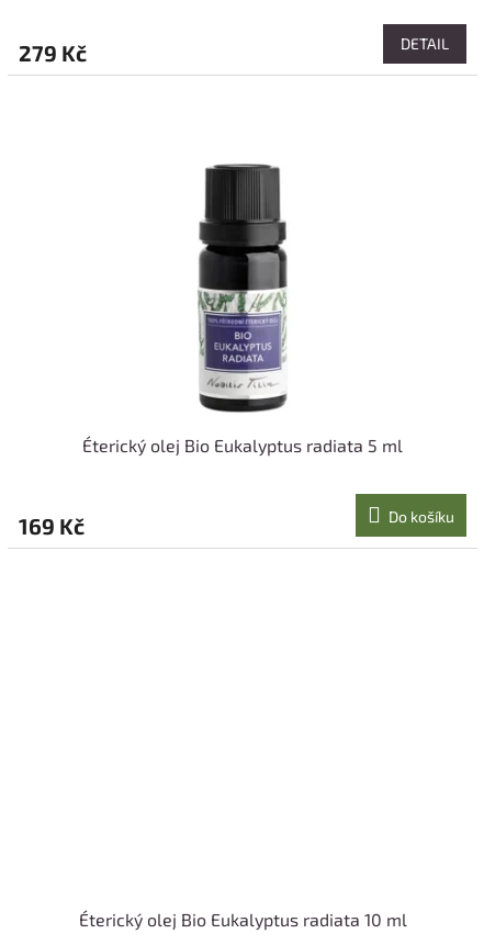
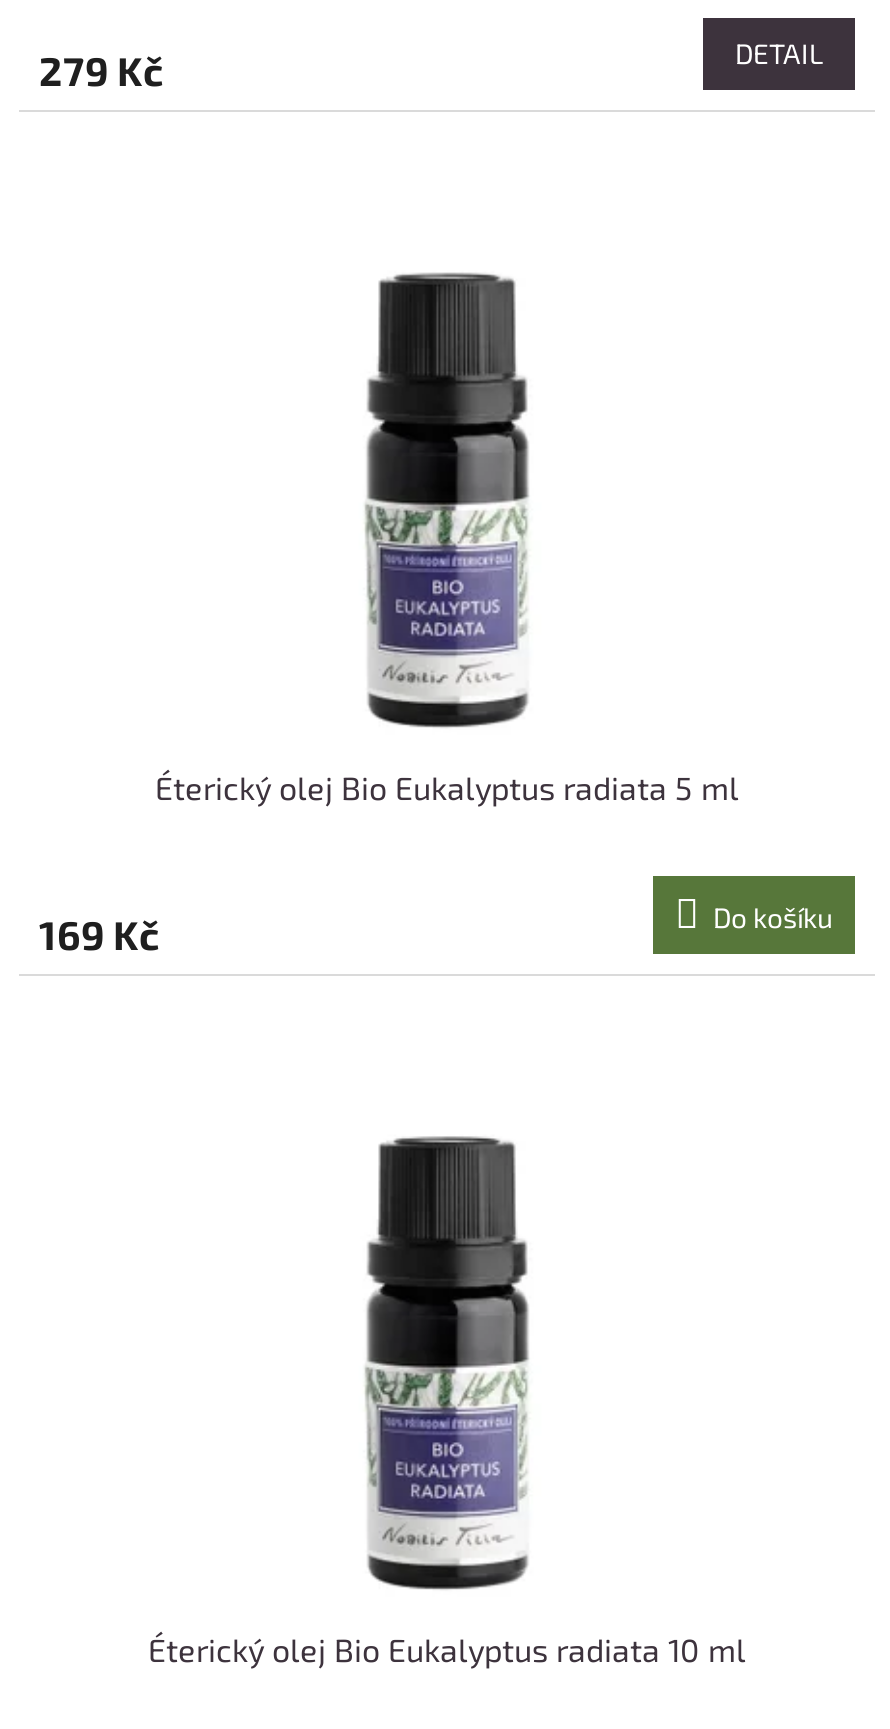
+ [image]
